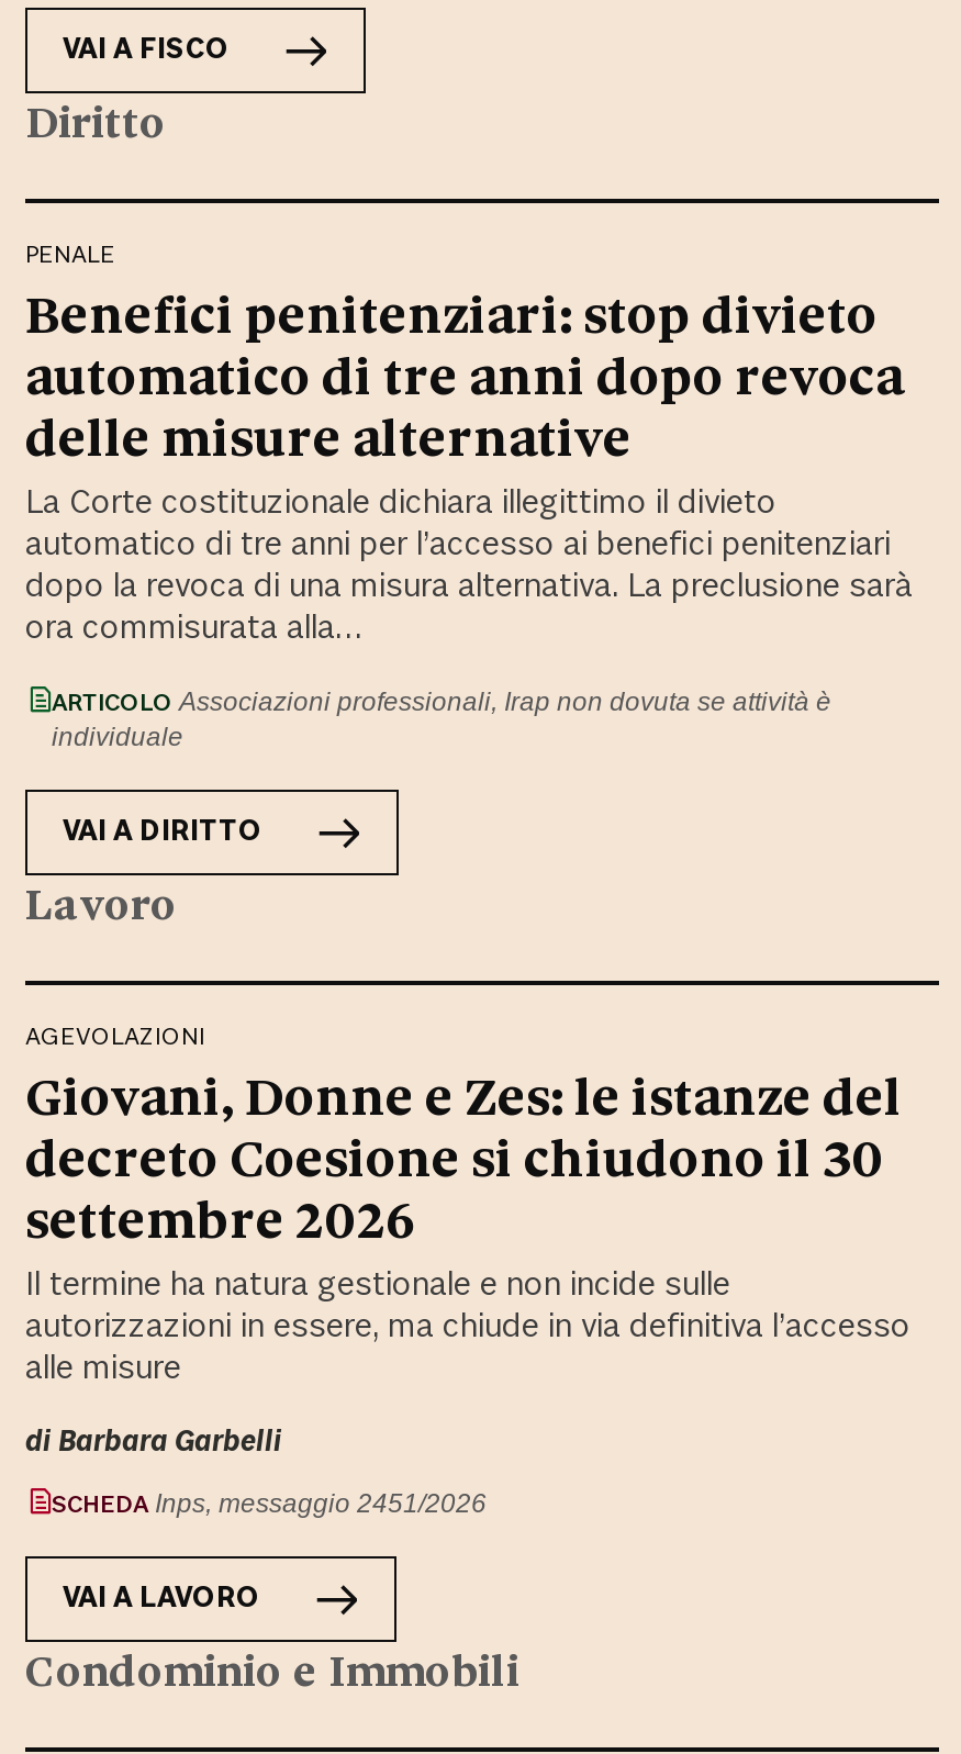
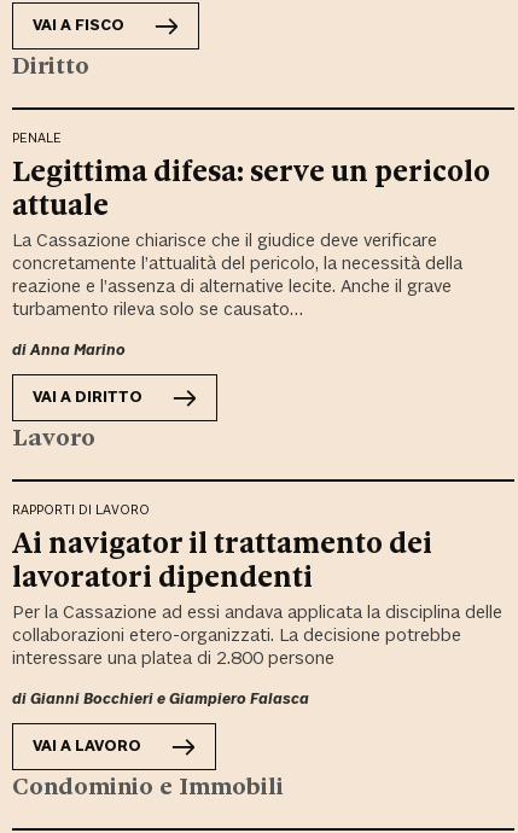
- Benefici penitenziari: stop divieto
- automatico di tre anni dopo revoca
- delle misure alternative
- La Corte costituzionale dichiara illegittimo il divieto
- automatico di tre anni per l’accesso ai benefici penitenziari
- dopo la revoca di una misura alternativa. La preclusione sarà
- ora commisurata alla…
+ Legittima difesa: serve un pericolo
+ attuale
+ La Cassazione chiarisce che il giudice deve verificare
+ concretamente l’attualità del pericolo, la necessità della
+ reazione e l’assenza di alternative lecite. Anche il grave
+ turbamento rileva solo se causato…

- ARTICOLO Associazioni professionali, Irap non dovuta se attività è
- individuale
+ di Anna Marino

- AGEVOLAZIONI
- Giovani, Donne e Zes: le istanze del
- decreto Coesione si chiudono il 30
- settembre 2026
- Il termine ha natura gestionale e non incide sulle
- autorizzazioni in essere, ma chiude in via definitiva l’accesso
- alle misure
- di Barbara Garbelli
- SCHEDA Inps, messaggio 2451/2026
+ RAPPORTI DI LAVORO
+ Ai navigator il trattamento dei
+ lavoratori dipendenti
+ Per la Cassazione ad essi andava applicata la disciplina delle
+ collaborazioni etero-organizzati. La decisione potrebbe
+ interessare una platea di 2.800 persone
+ di Gianni Bocchieri e Giampiero Falasca
